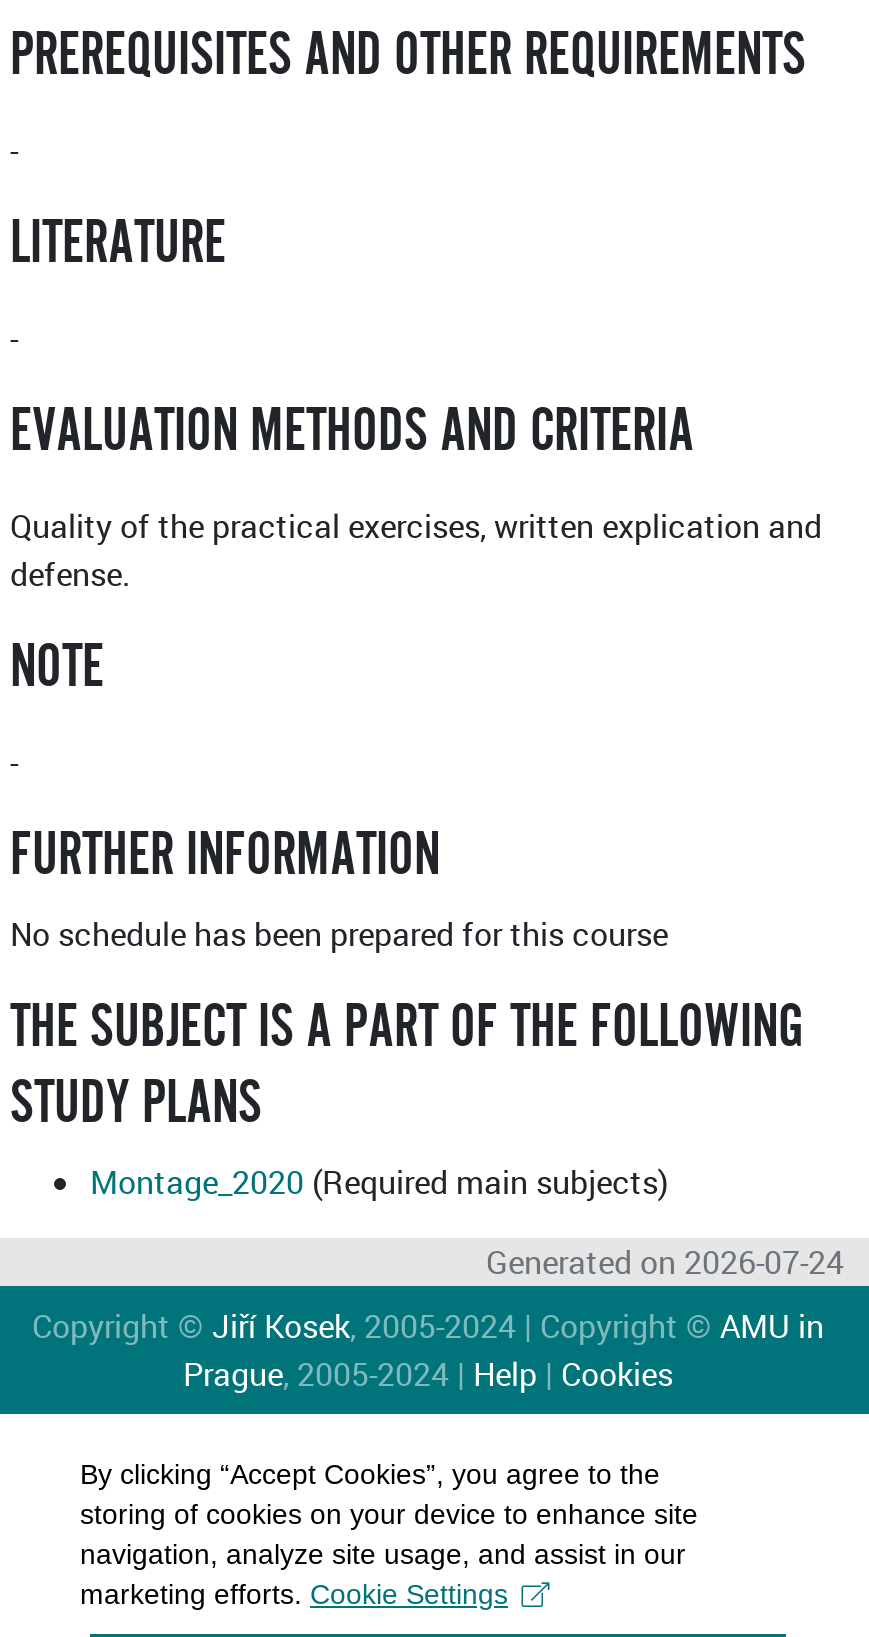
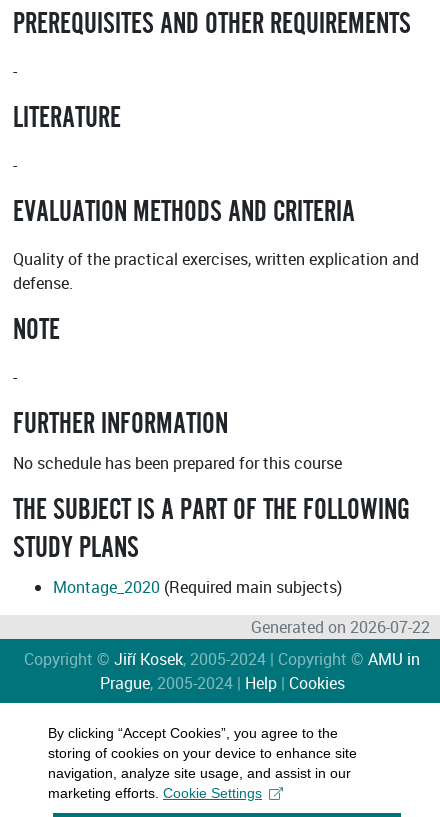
- Generated on 2026-07-24
+ Generated on 2026-07-22
